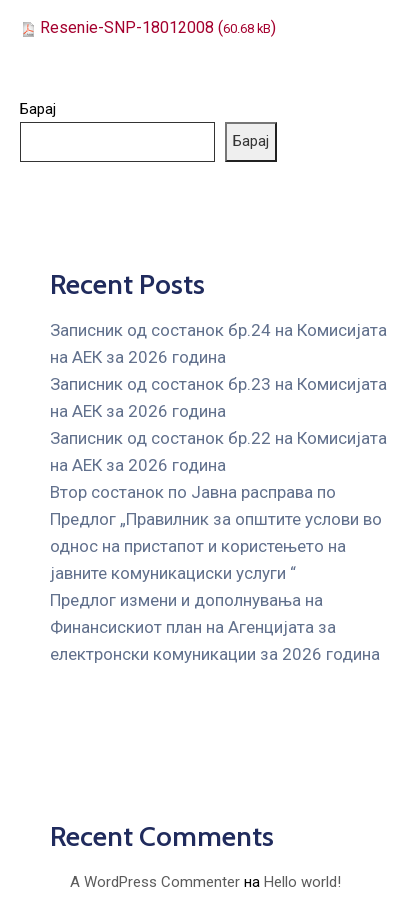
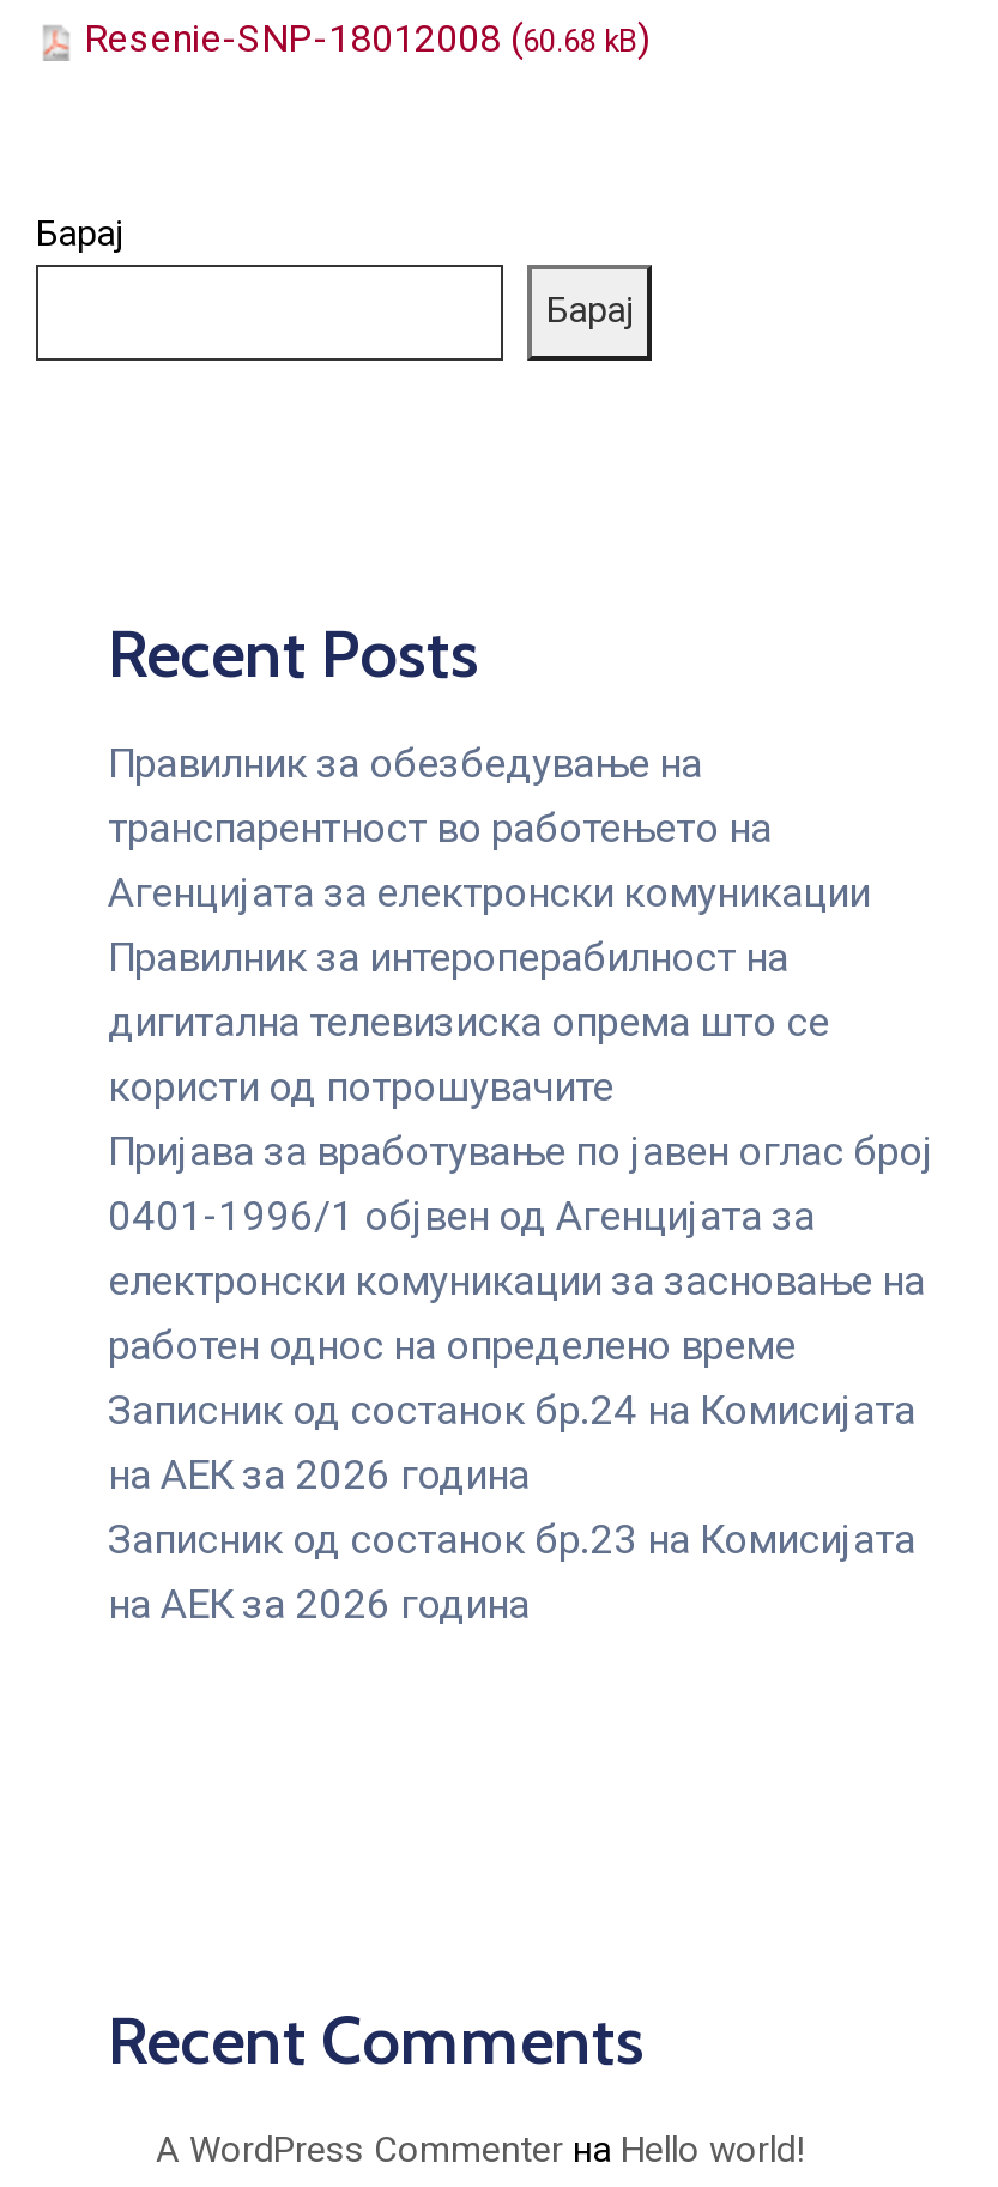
+ Правилник за обезбедување на
+ транспарентност во работењето на
+ Агенцијата за електронски комуникации
+ Правилник за интероперабилност на
+ дигитална телевизиска опрема што се
+ користи од потрошувачите
+ Пријава за вработување по јавен оглас број
+ 0401-1996/1 објвен од Агенцијата за
+ електронски комуникации за засновање на
+ работен однос на определено време

moved down: Записник од состанок бр.24 на Комисијата | на АЕК за 2026 година | Записник од состанок бр.23 на Комисијата | на АЕК за 2026 година

- Записник од состанок бр.22 на Комисијата
- на АЕК за 2026 година
- Втор состанок по Јавна расправа по
- Предлог „Правилник за општите услови во
- однос на пристапот и користењето на
- јавните комуникациски услуги “
- Предлог измени и дополнувања на
- Финансискиот план на Агенцијата за
- електронски комуникации за 2026 година
